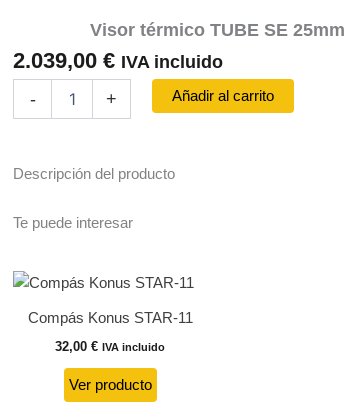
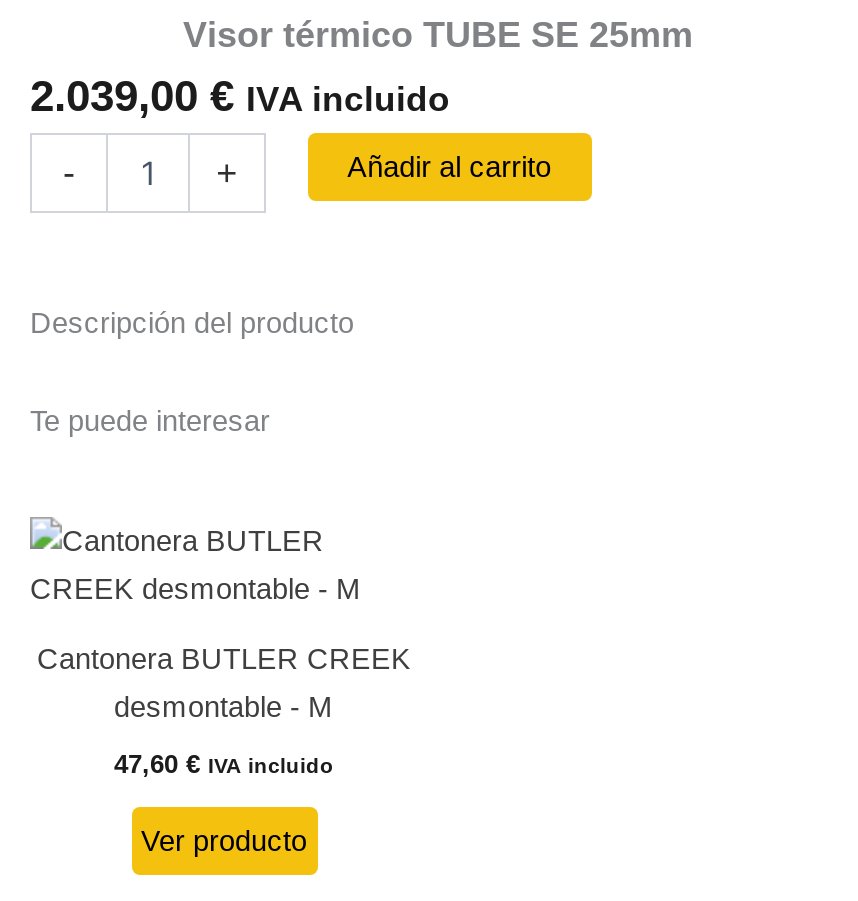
- Compás Konus STAR-11
- 32,00 € IVA incluido
+ Cantonera BUTLER CREEK
+ desmontable - M
+ 47,60 € IVA incluido
